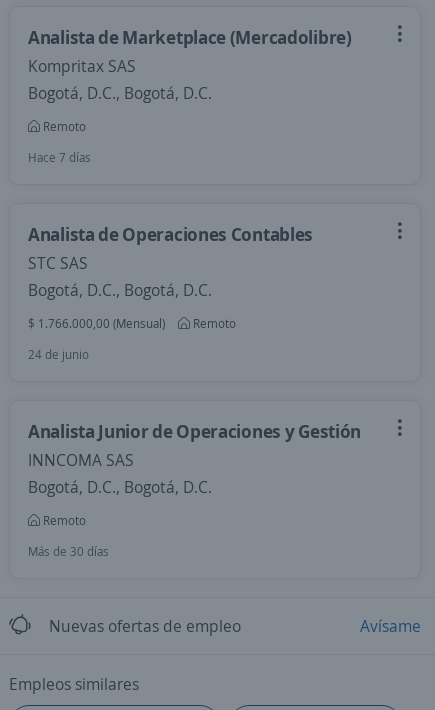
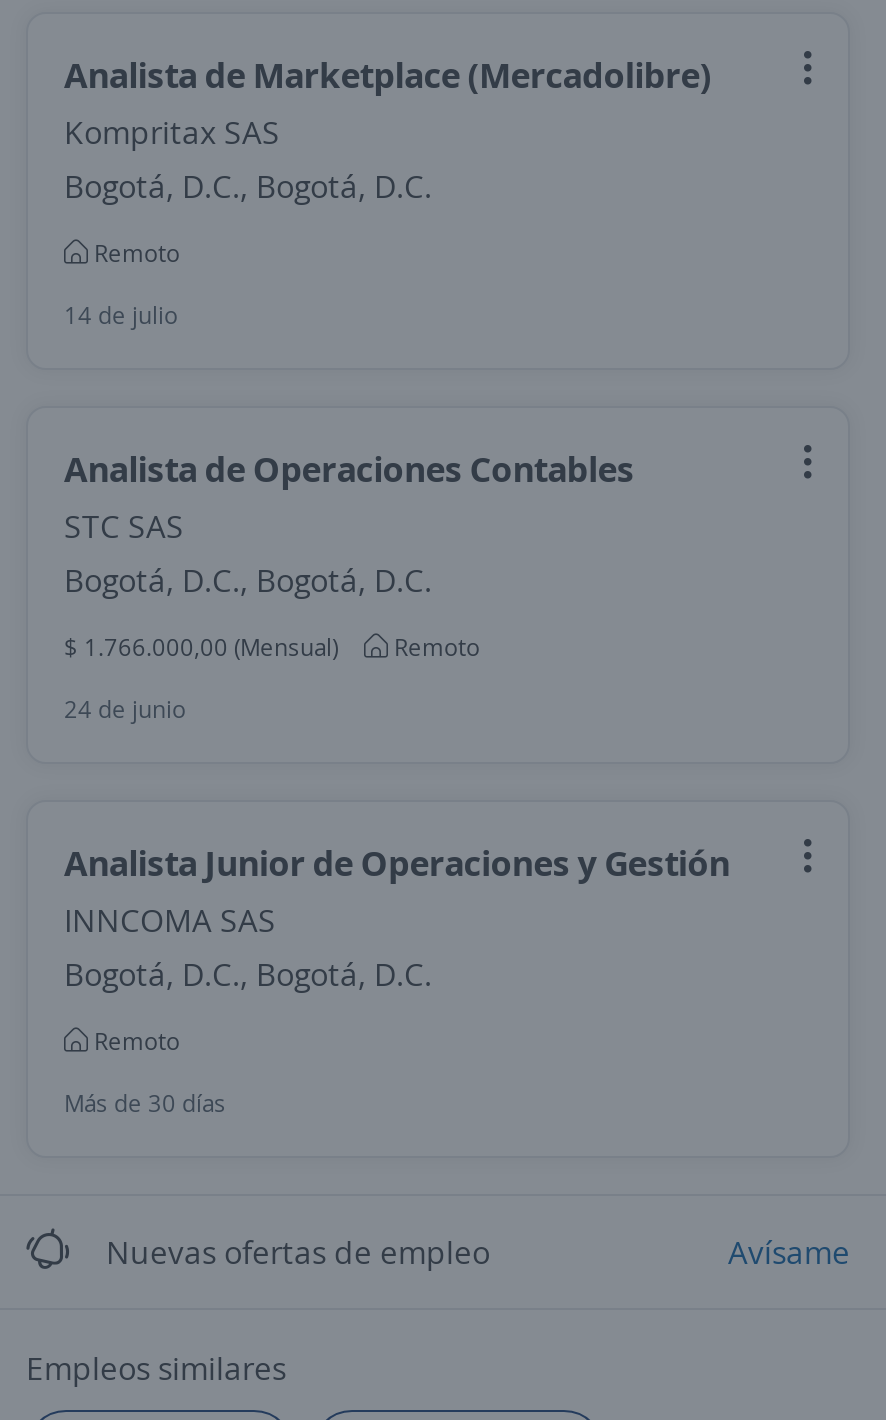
- Hace 7 días
+ 14 de julio
